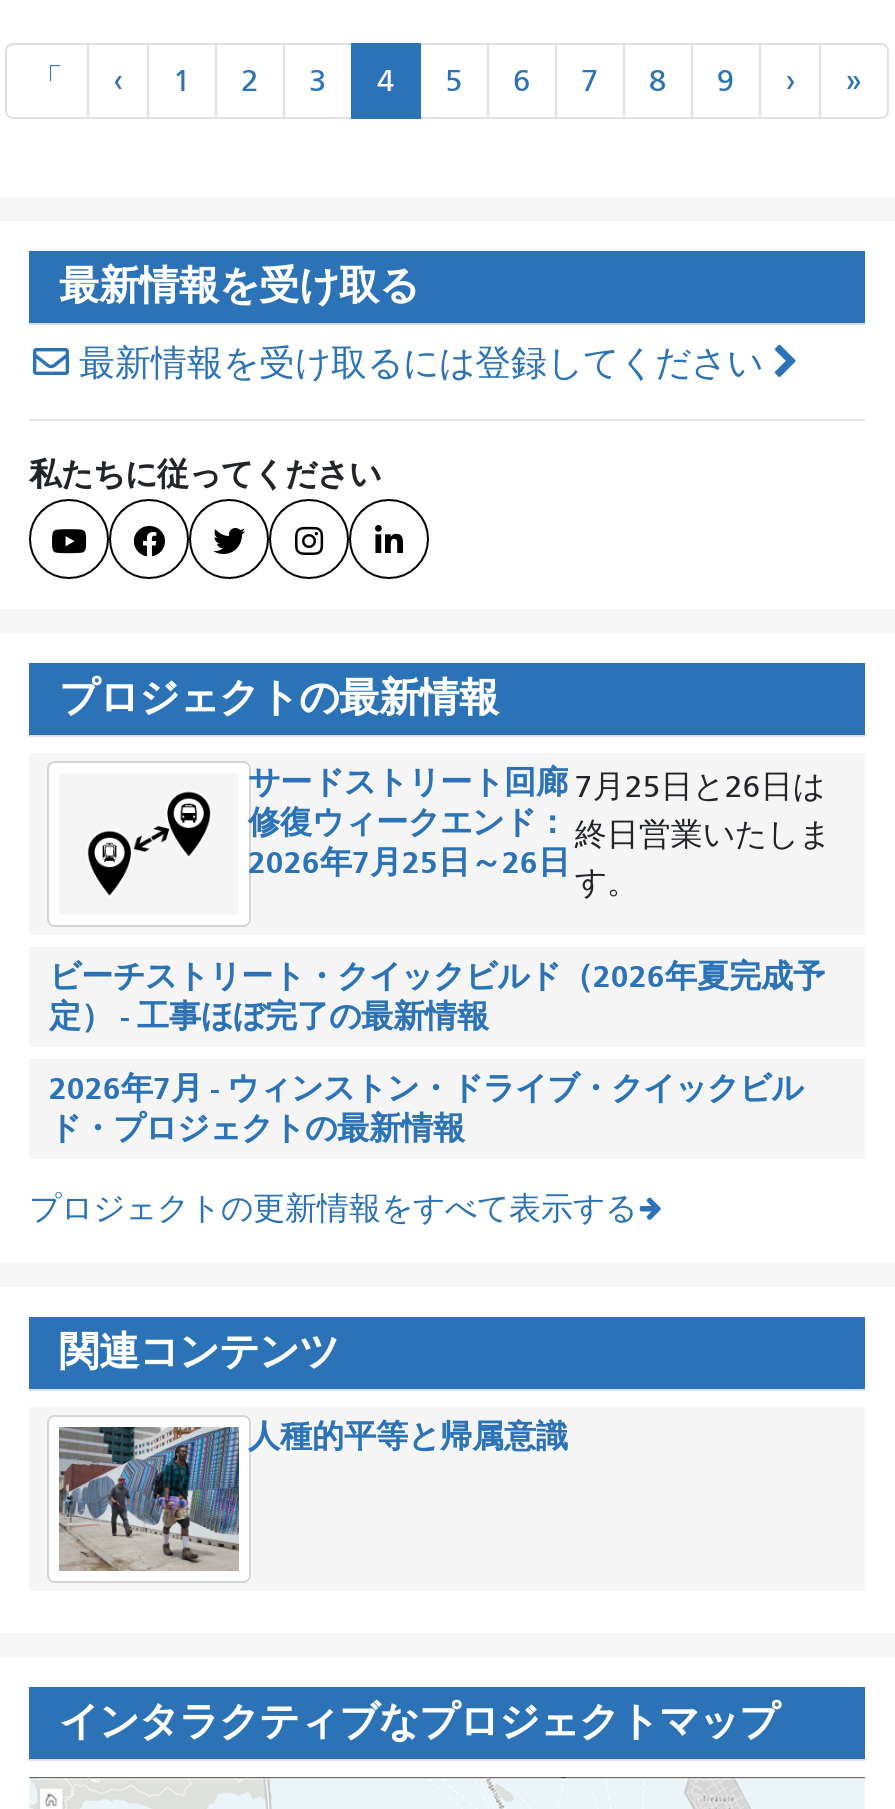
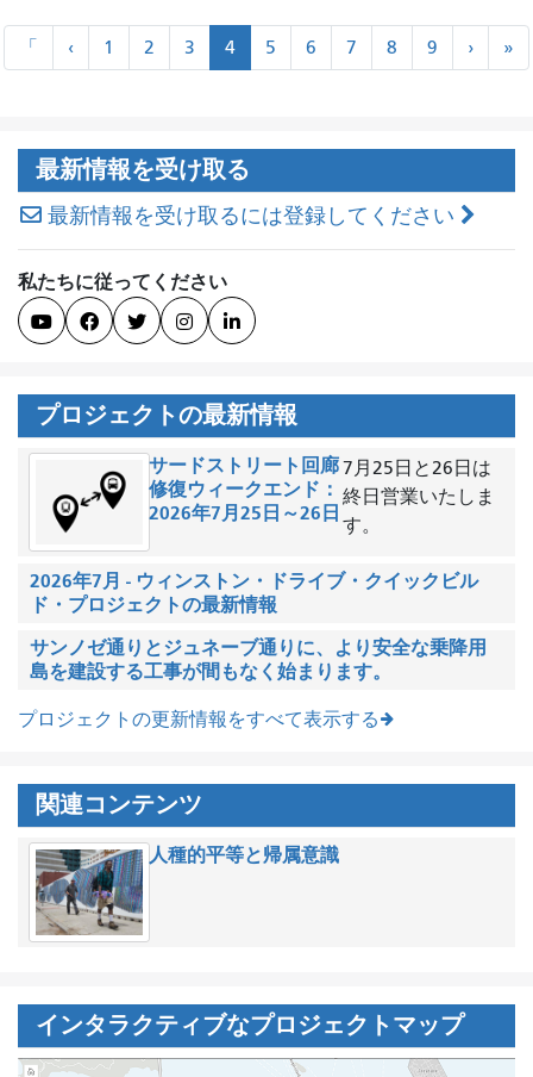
- ビーチストリート・クイックビルド（2026年夏完成予
- 定） - 工事ほぼ完了の最新情報

moved up: 2026年7月 - ウィンストン・ドライブ・クイックビル | ド・プロジェクトの最新情報

+ サンノゼ通りとジュネーブ通りに、より安全な乗降用
+ 島を建設する工事が間もなく始まります。
